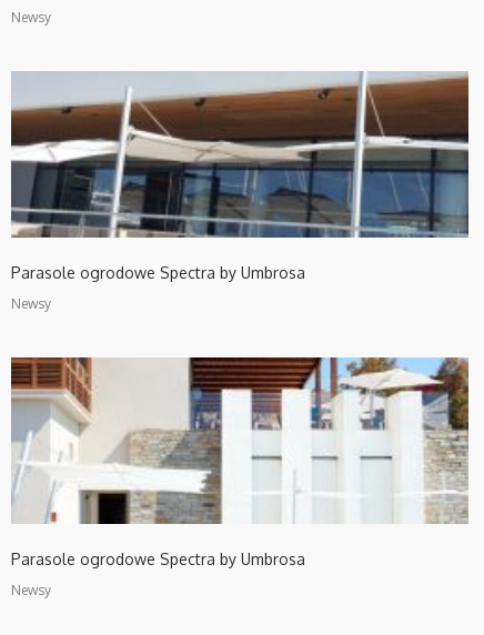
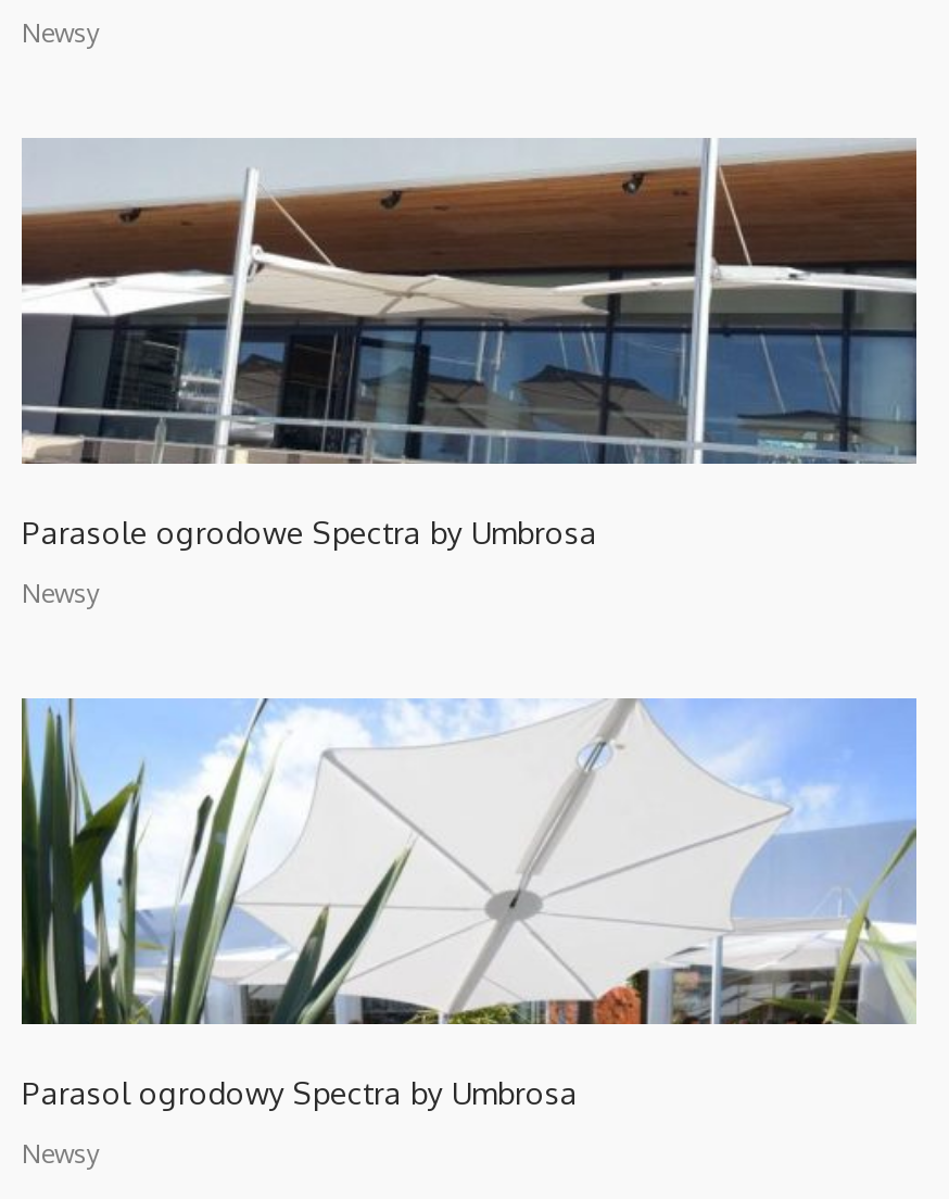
- [image]
- Parasole ogrodowe Spectra by Umbrosa
+ [image]
+ Parasol ogrodowy Spectra by Umbrosa
